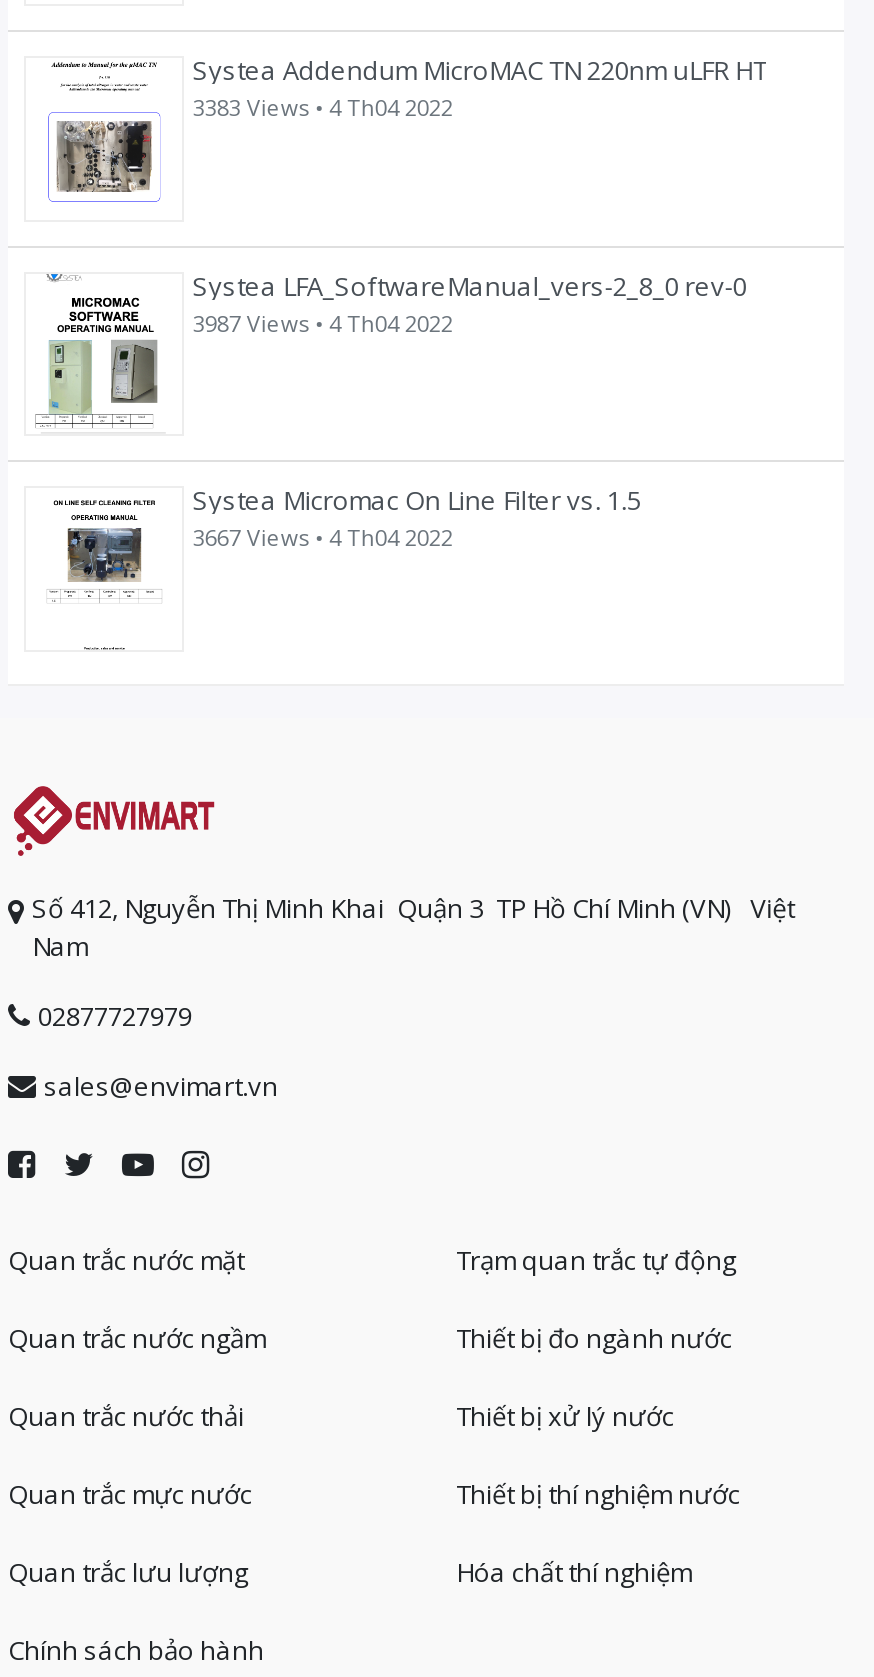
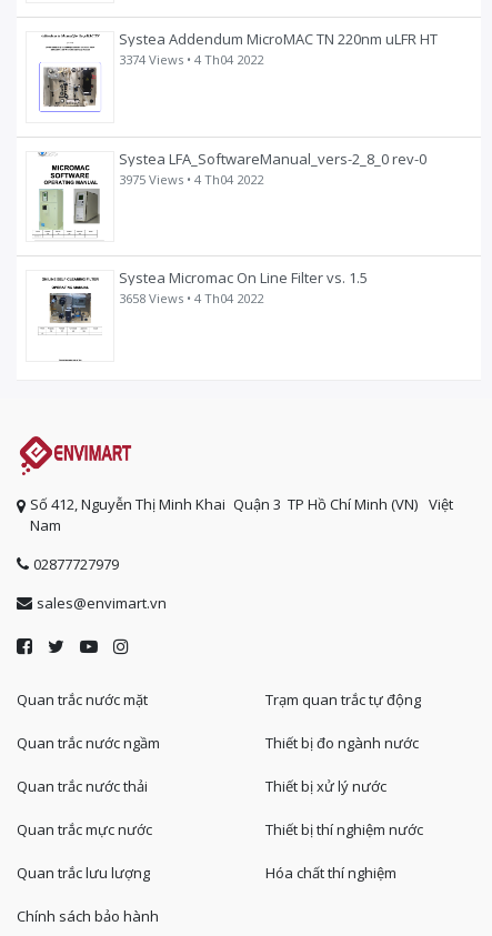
- 3383 Views • 4 Th04 2022
+ 3374 Views • 4 Th04 2022

- 3987 Views • 4 Th04 2022
+ 3975 Views • 4 Th04 2022

- 3667 Views • 4 Th04 2022
+ 3658 Views • 4 Th04 2022
